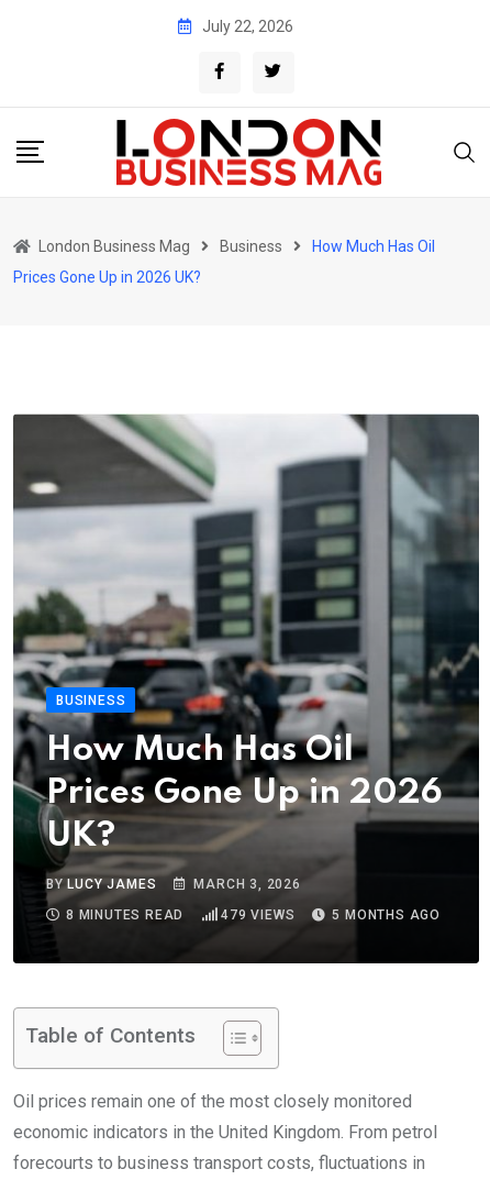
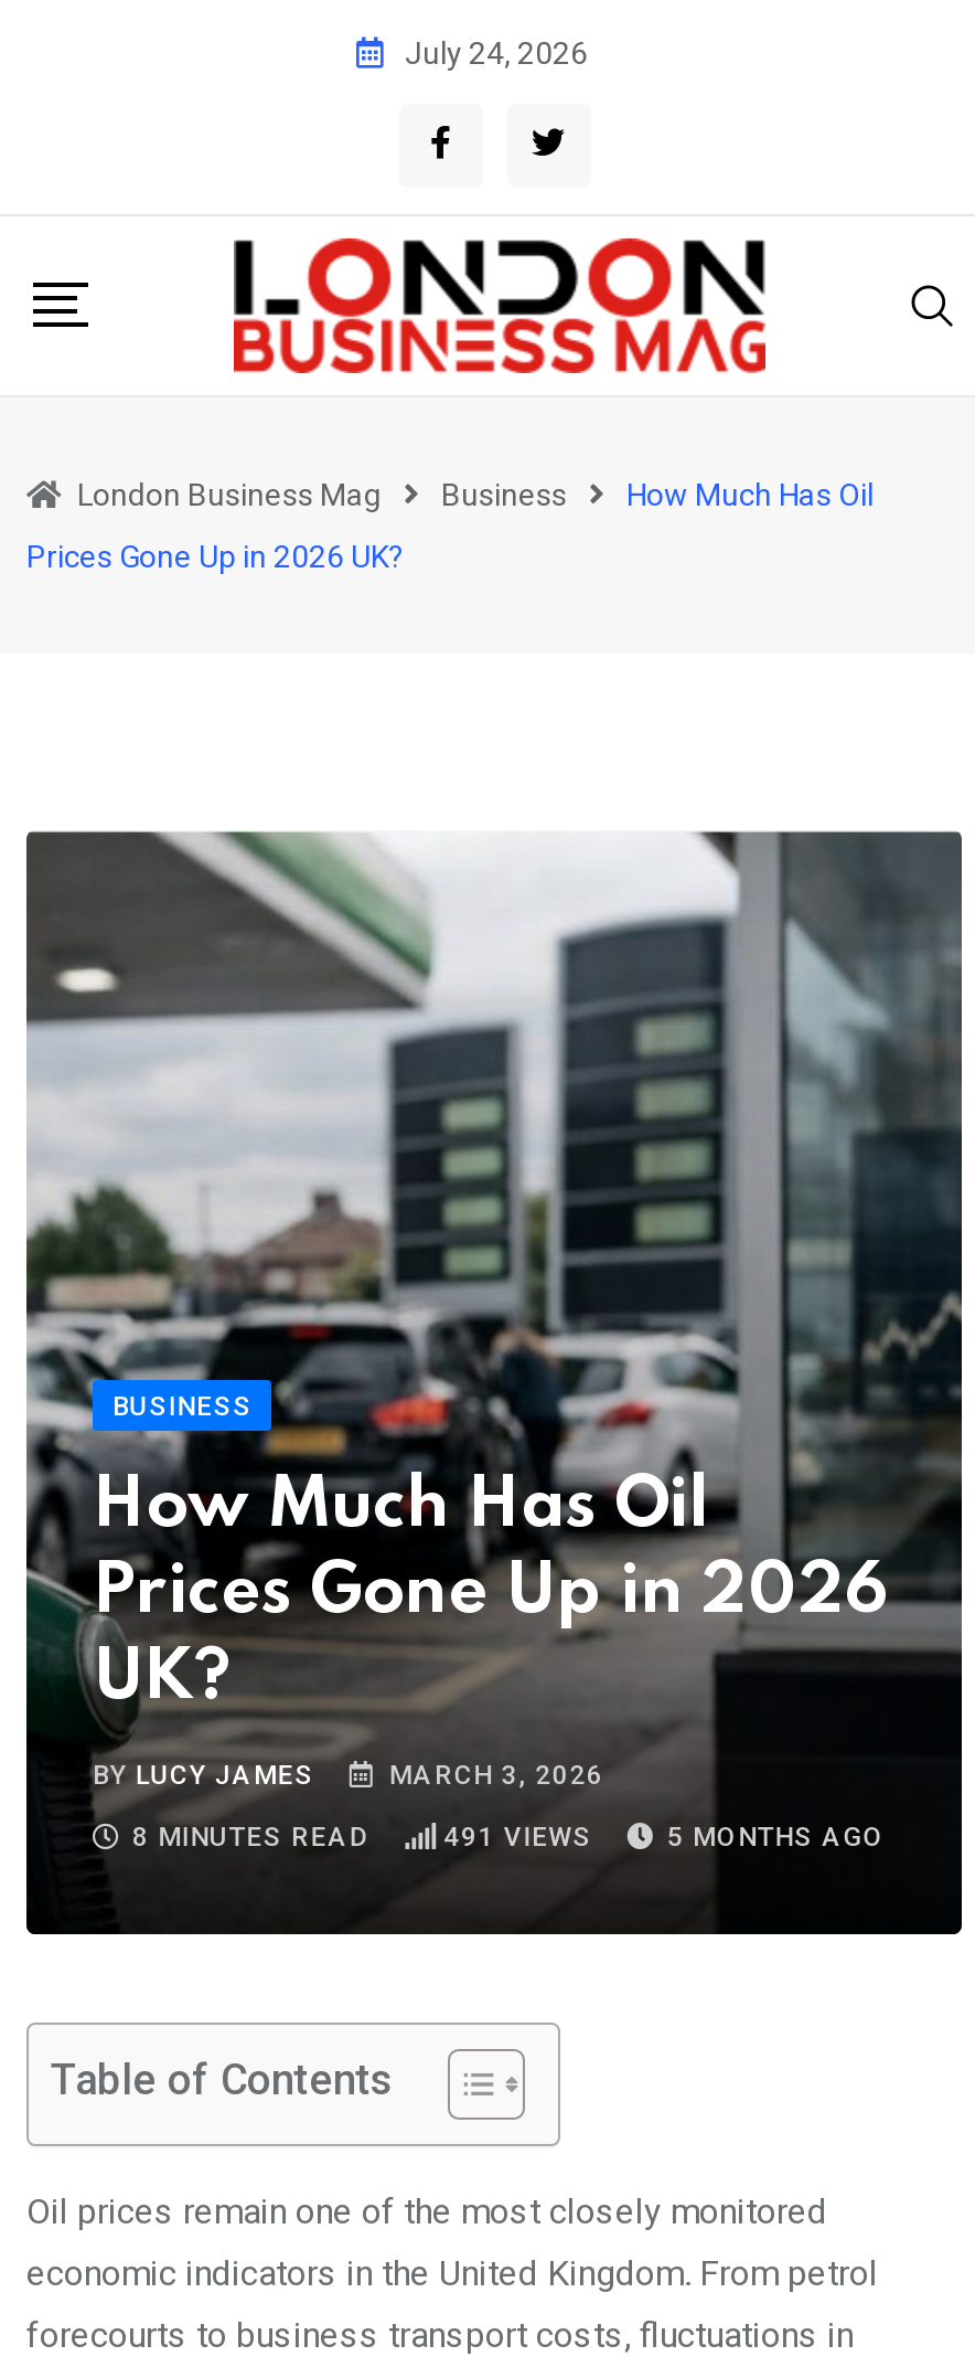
- July 22, 2026
+ July 24, 2026

- 479 VIEWS
+ 491 VIEWS
